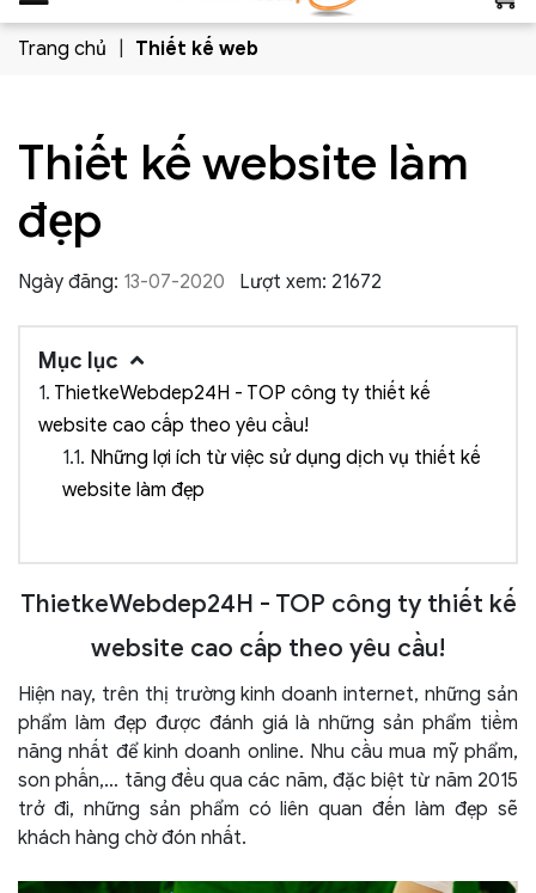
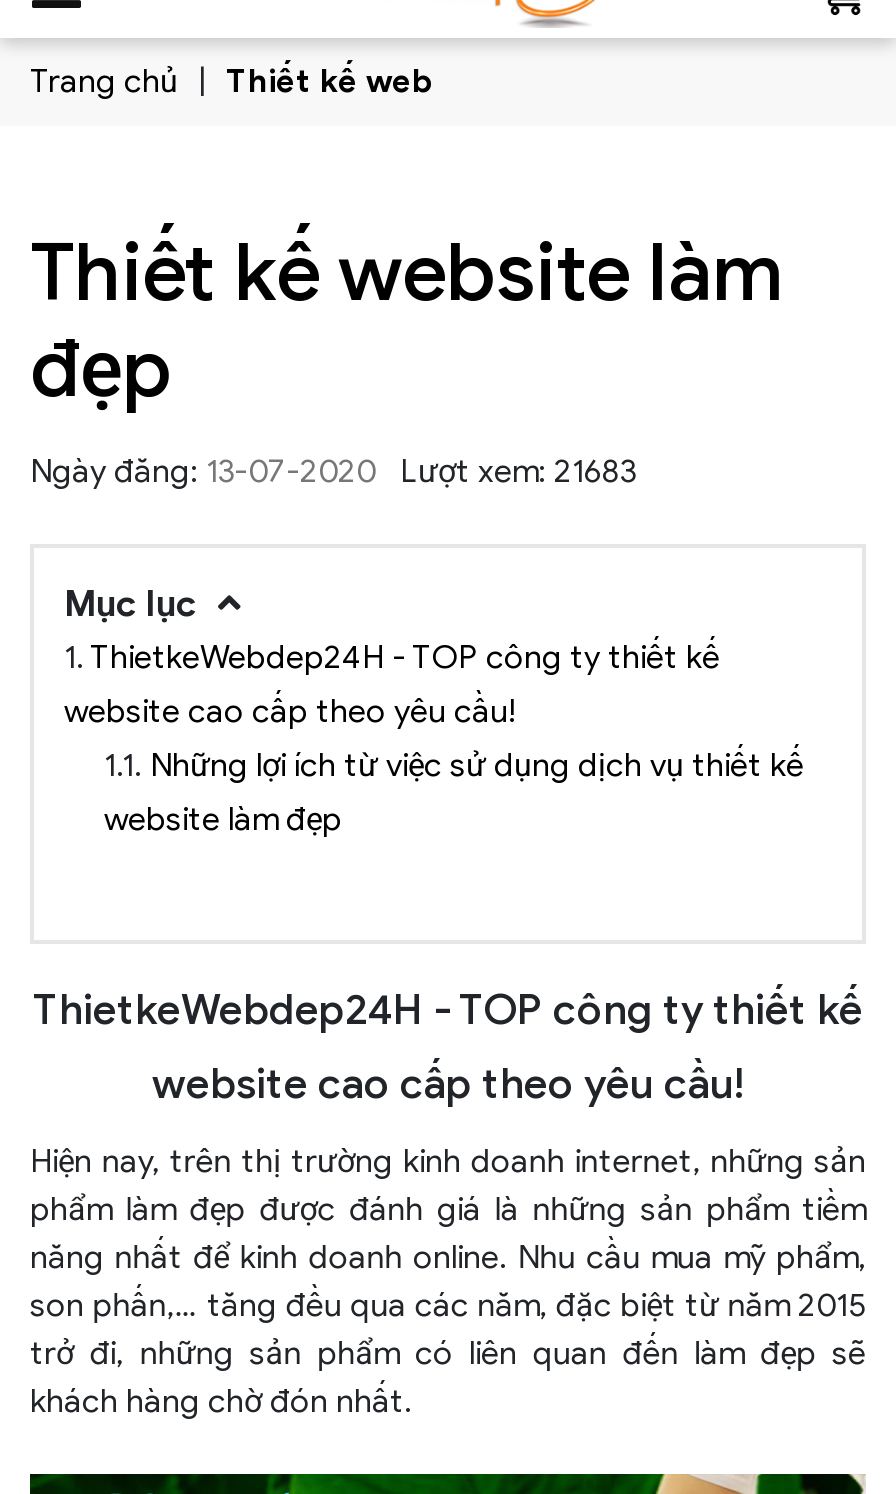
- Ngày đăng: 13-07-2020 Lượt xem: 21672
+ Ngày đăng: 13-07-2020 Lượt xem: 21683
